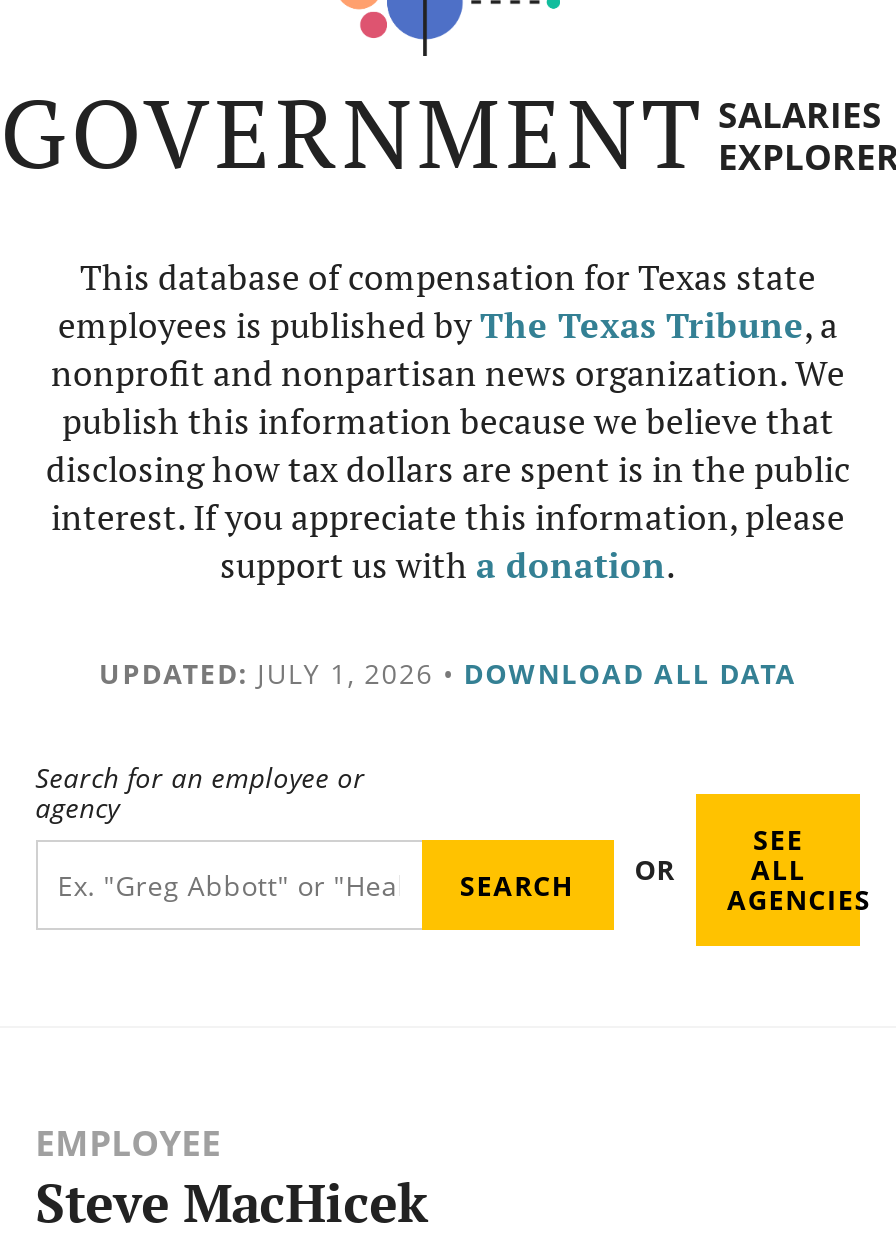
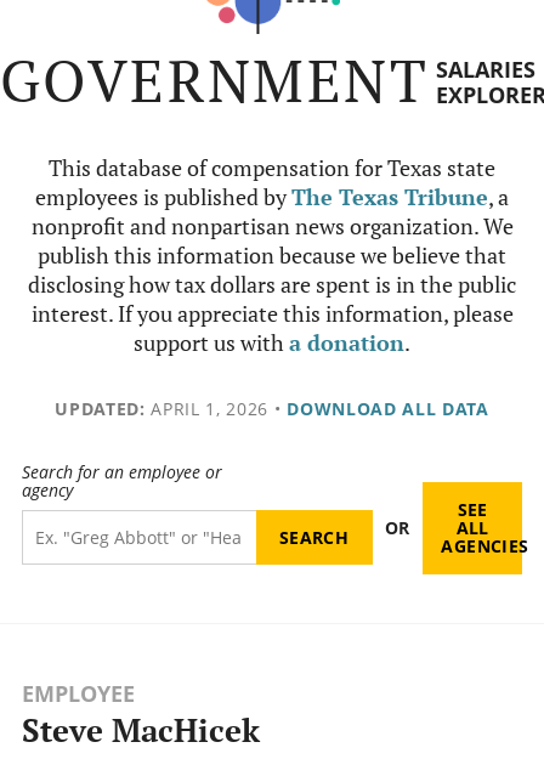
- UPDATED: JULY 1, 2026 • DOWNLOAD ALL DATA
+ UPDATED: APRIL 1, 2026 • DOWNLOAD ALL DATA
